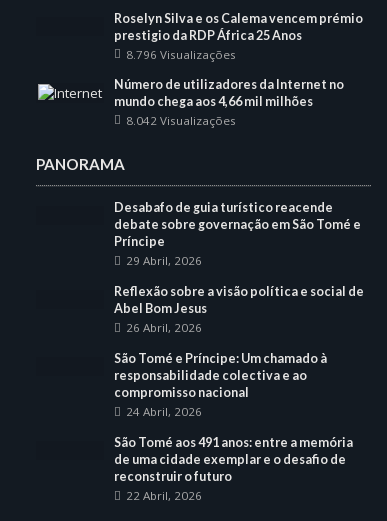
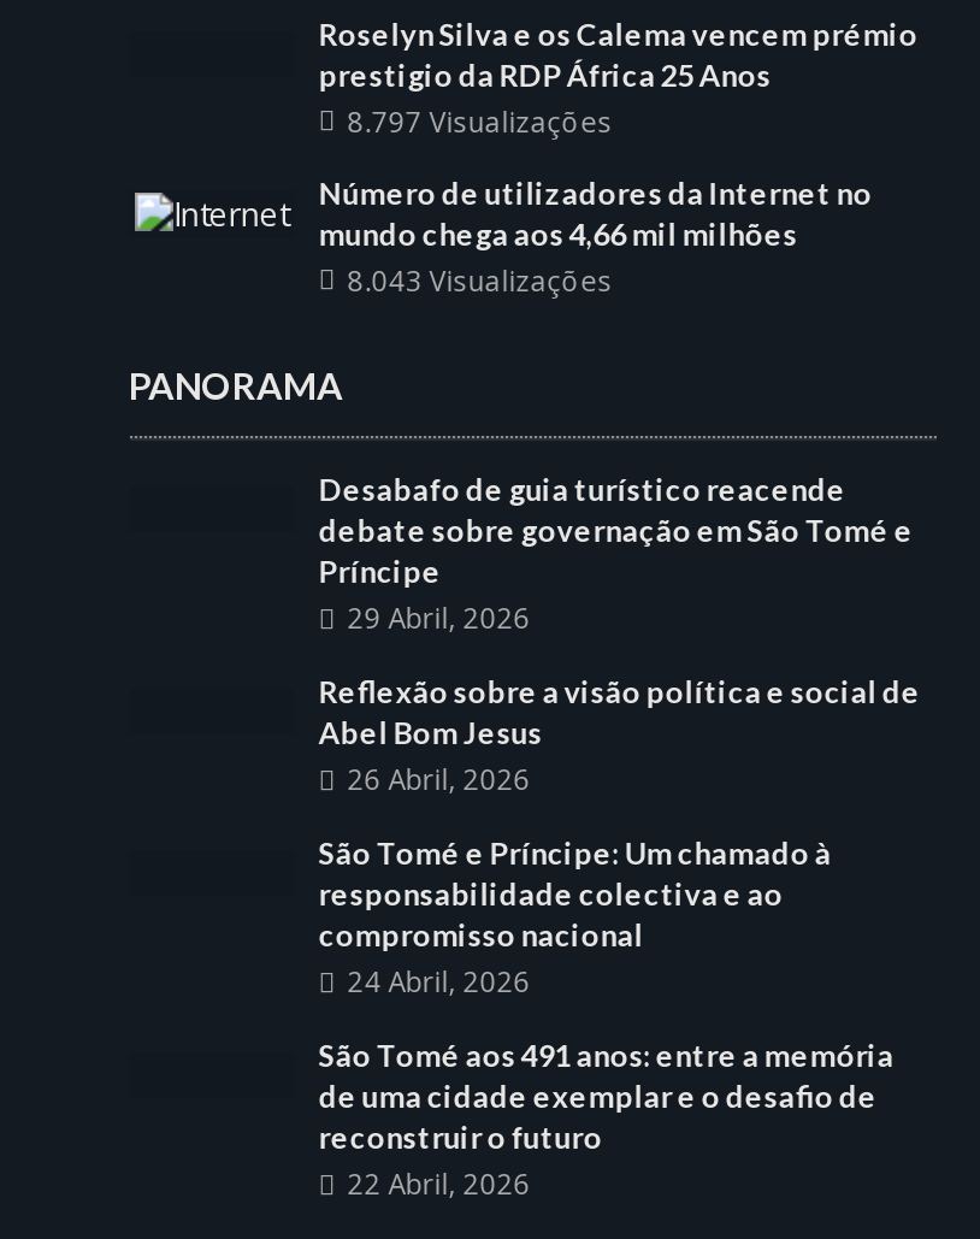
- 8.796 Visualizações
+ 8.797 Visualizações

- 8.042 Visualizações
+ 8.043 Visualizações
